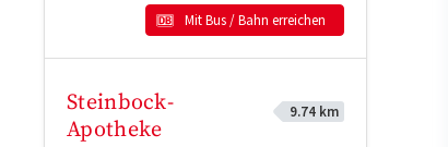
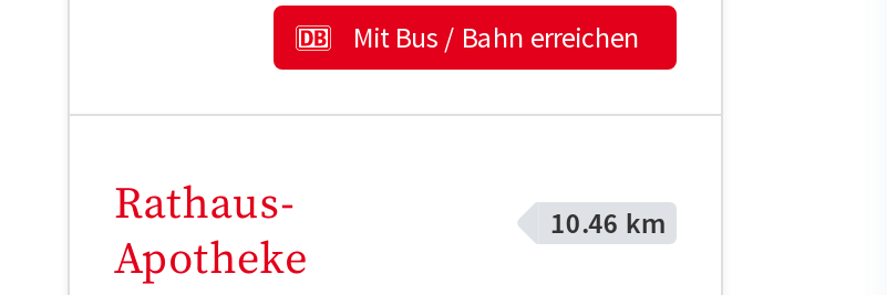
- Steinbock-
+ Rathaus-

- 9.74 km
+ 10.46 km
